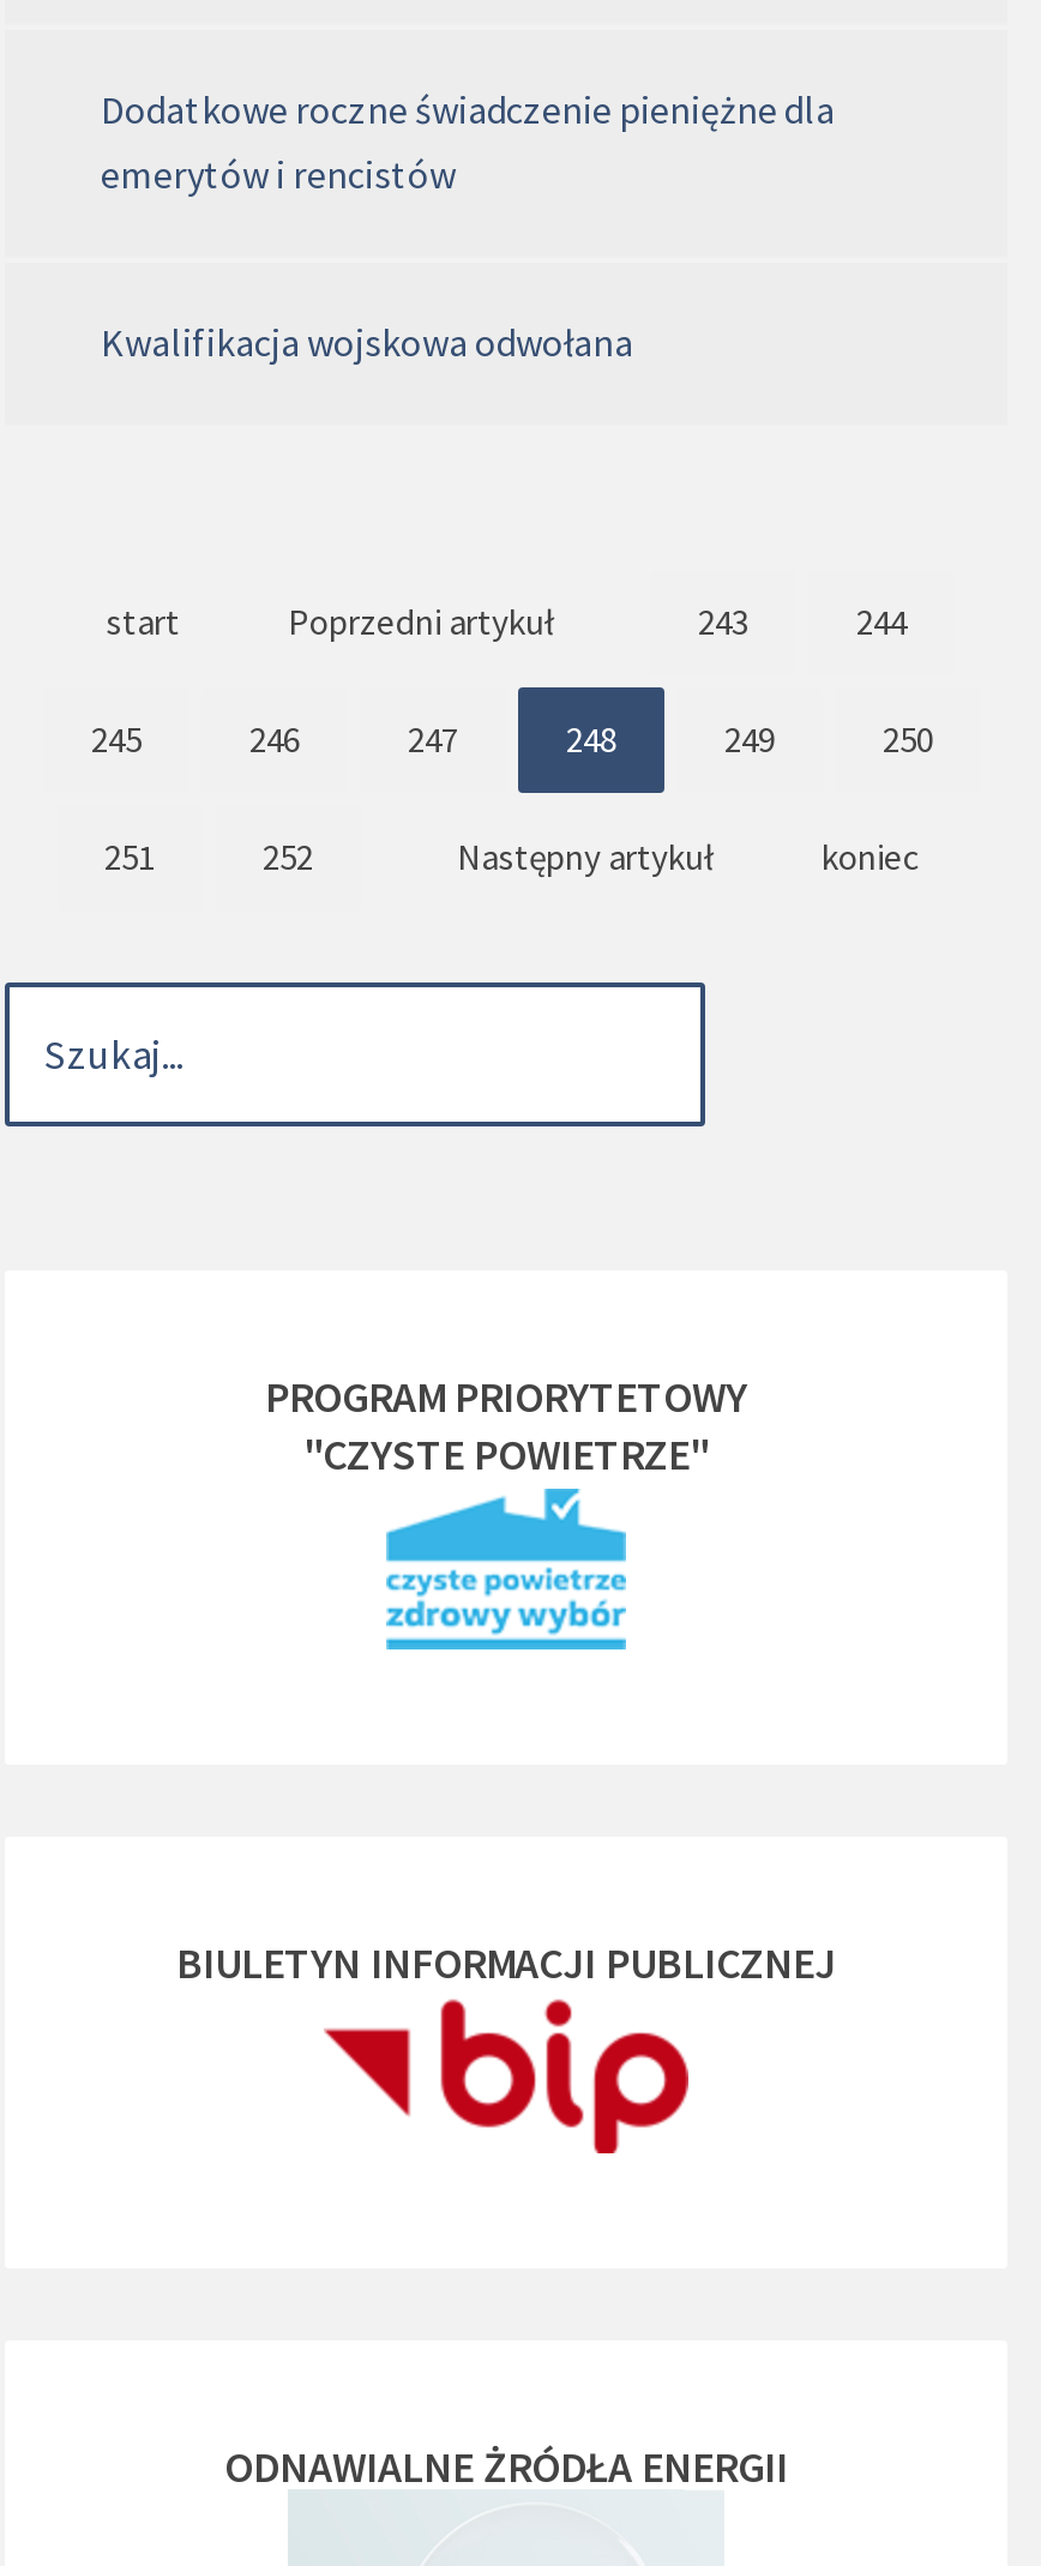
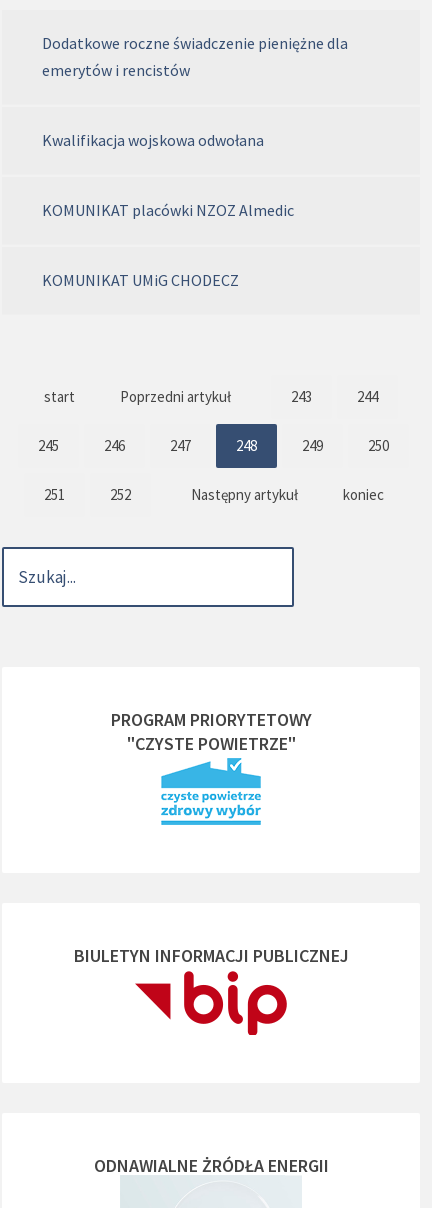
+ KOMUNIKAT placówki NZOZ Almedic
+ KOMUNIKAT UMiG CHODECZ
